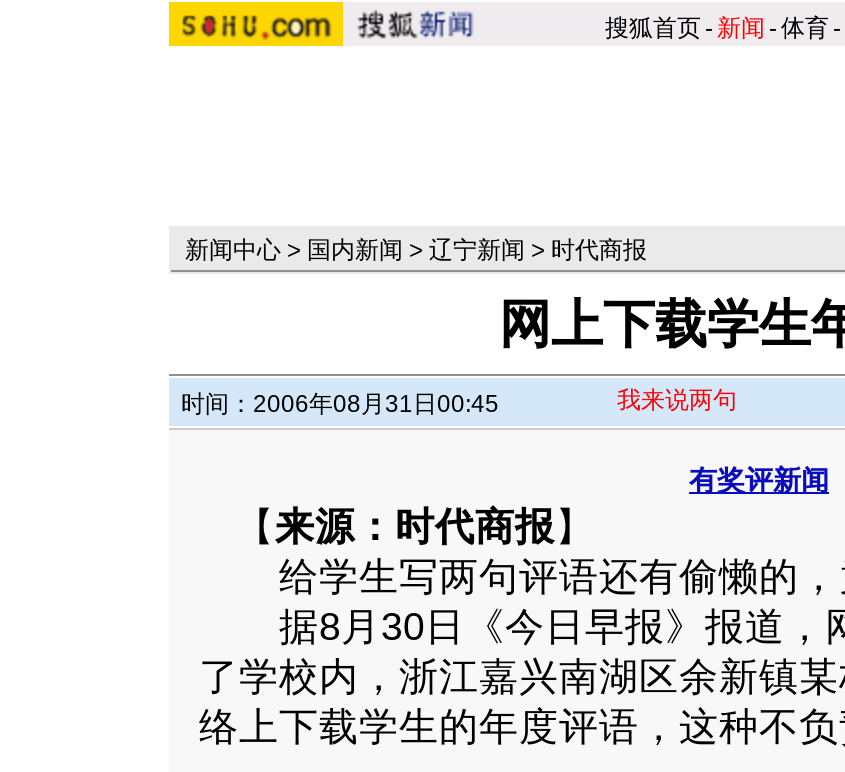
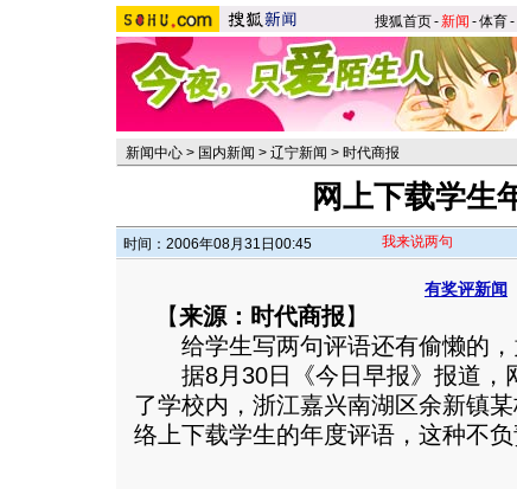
+ [image]
